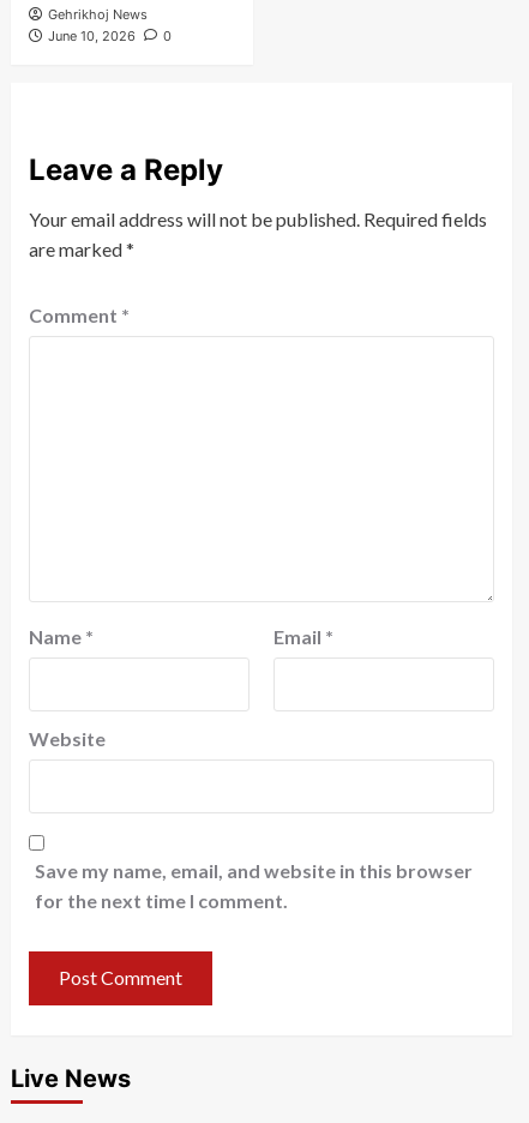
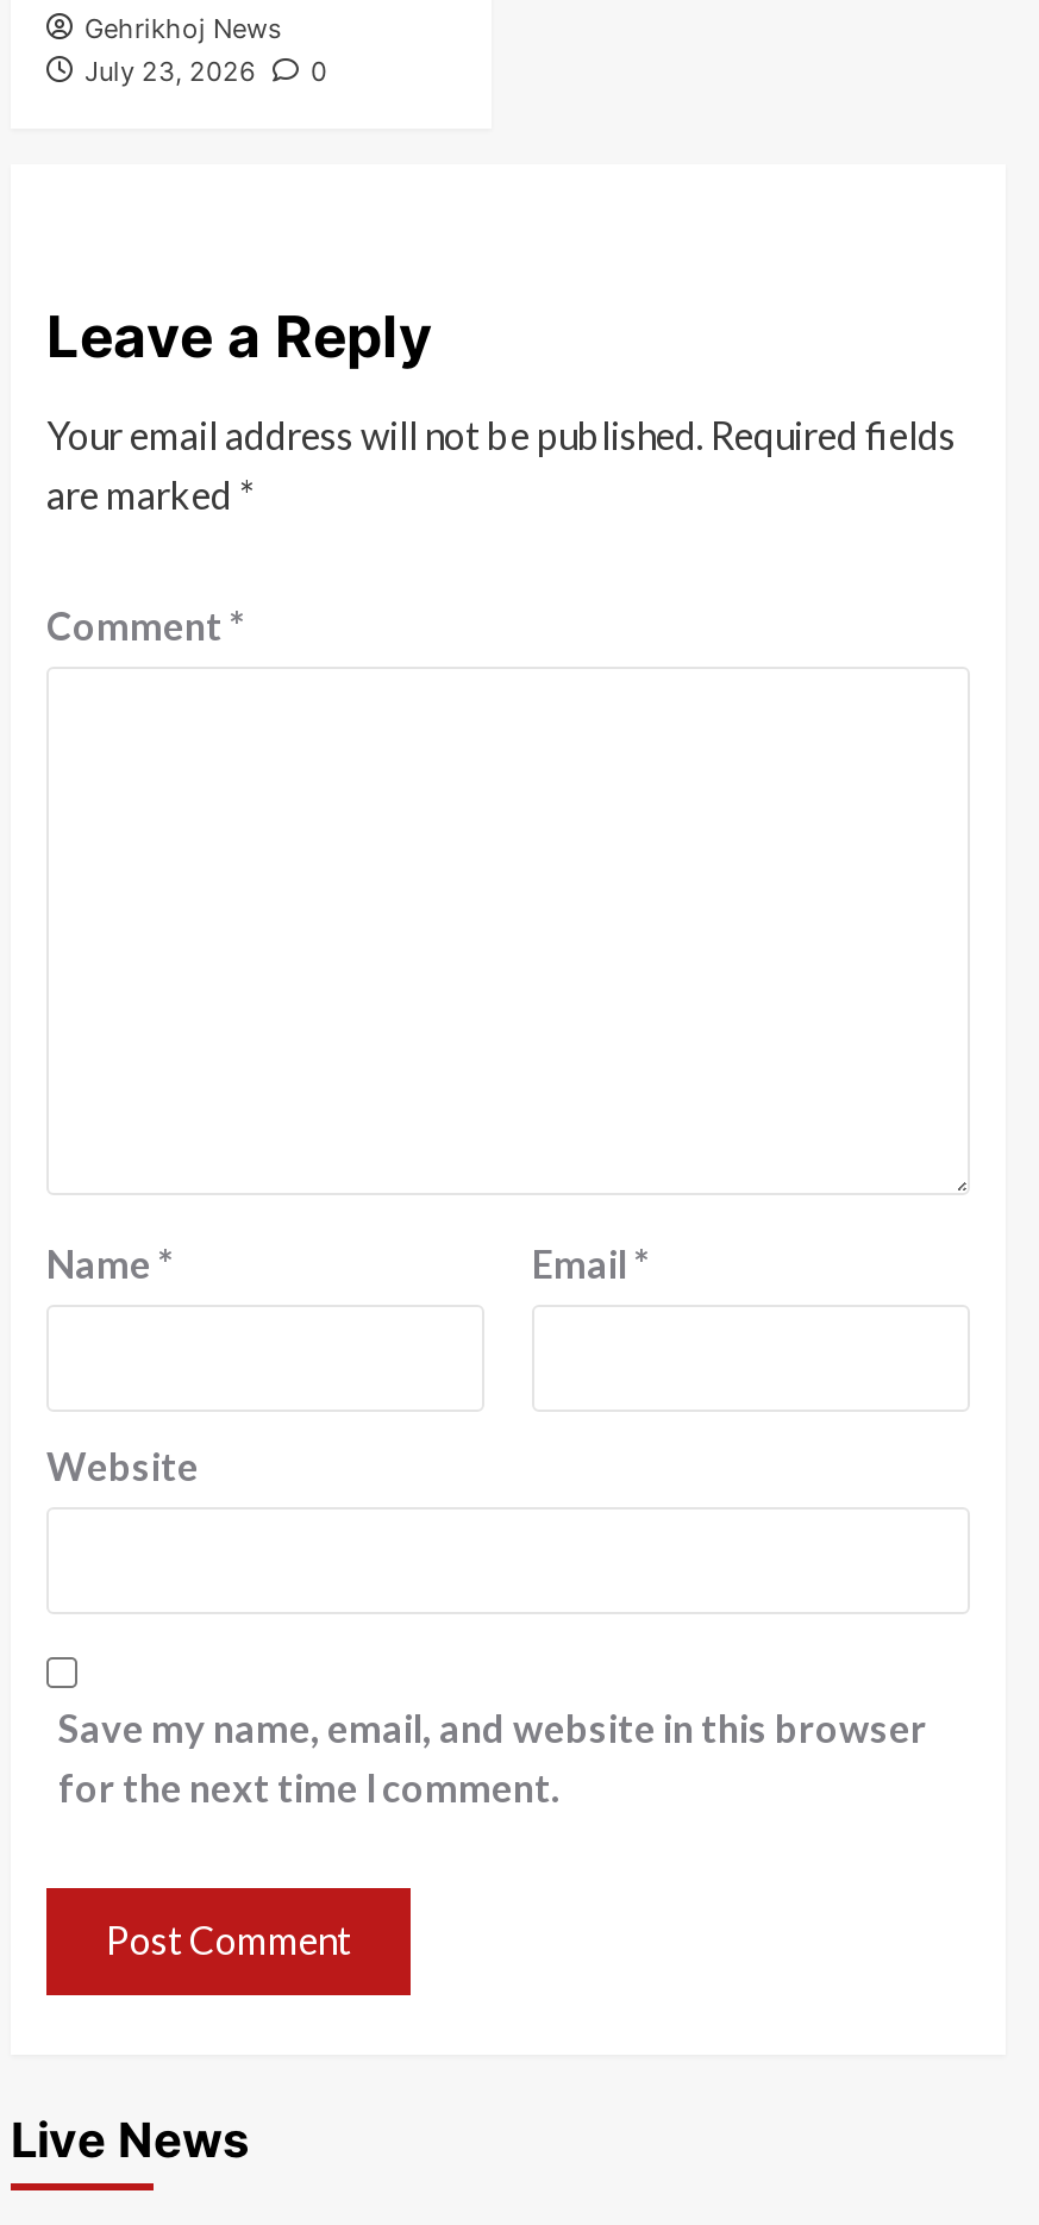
- June 10, 2026 0
+ July 23, 2026 0
